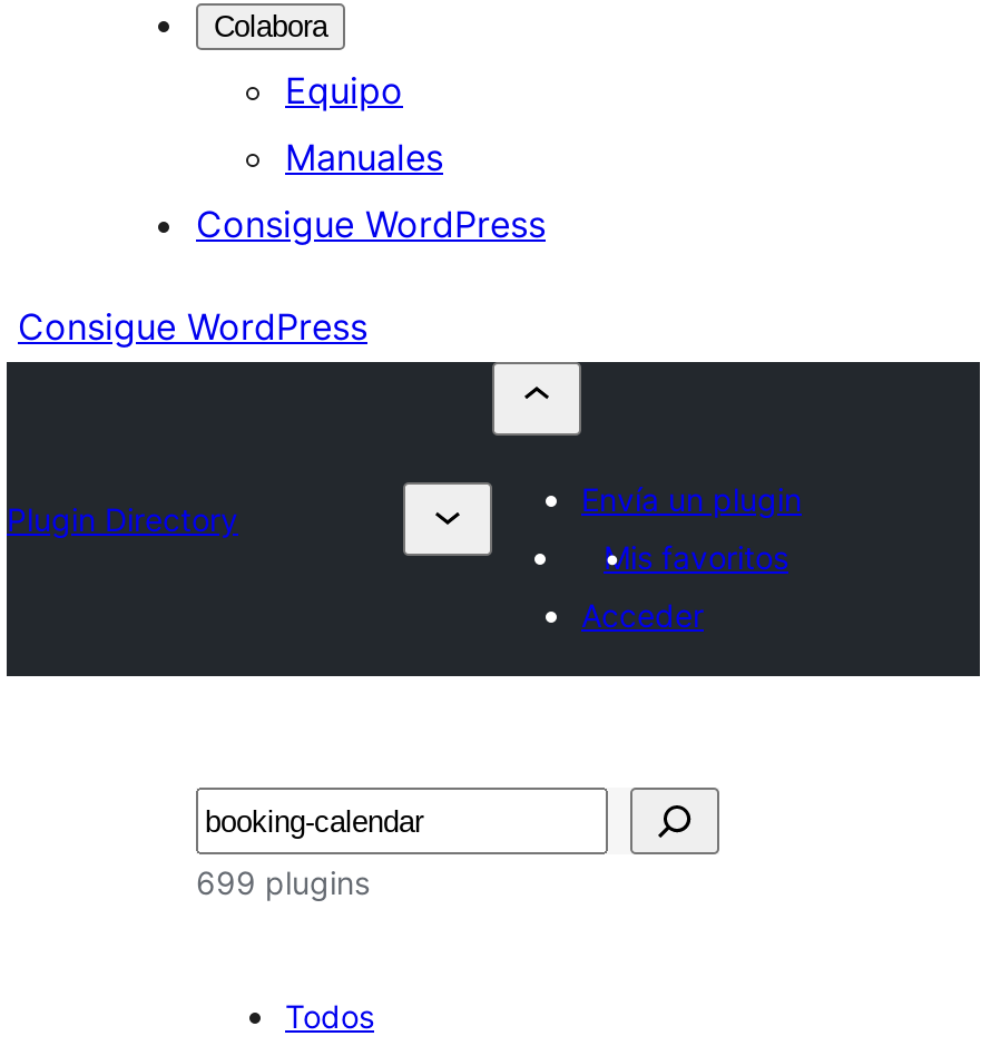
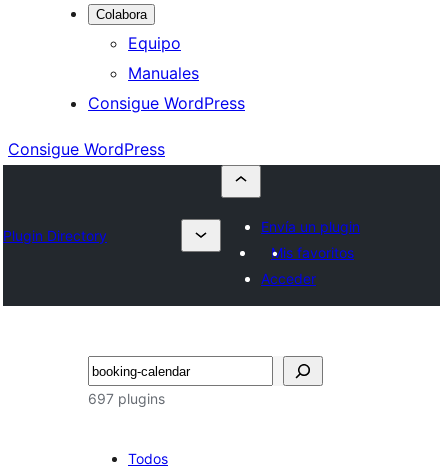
- 699 plugins
+ 697 plugins
